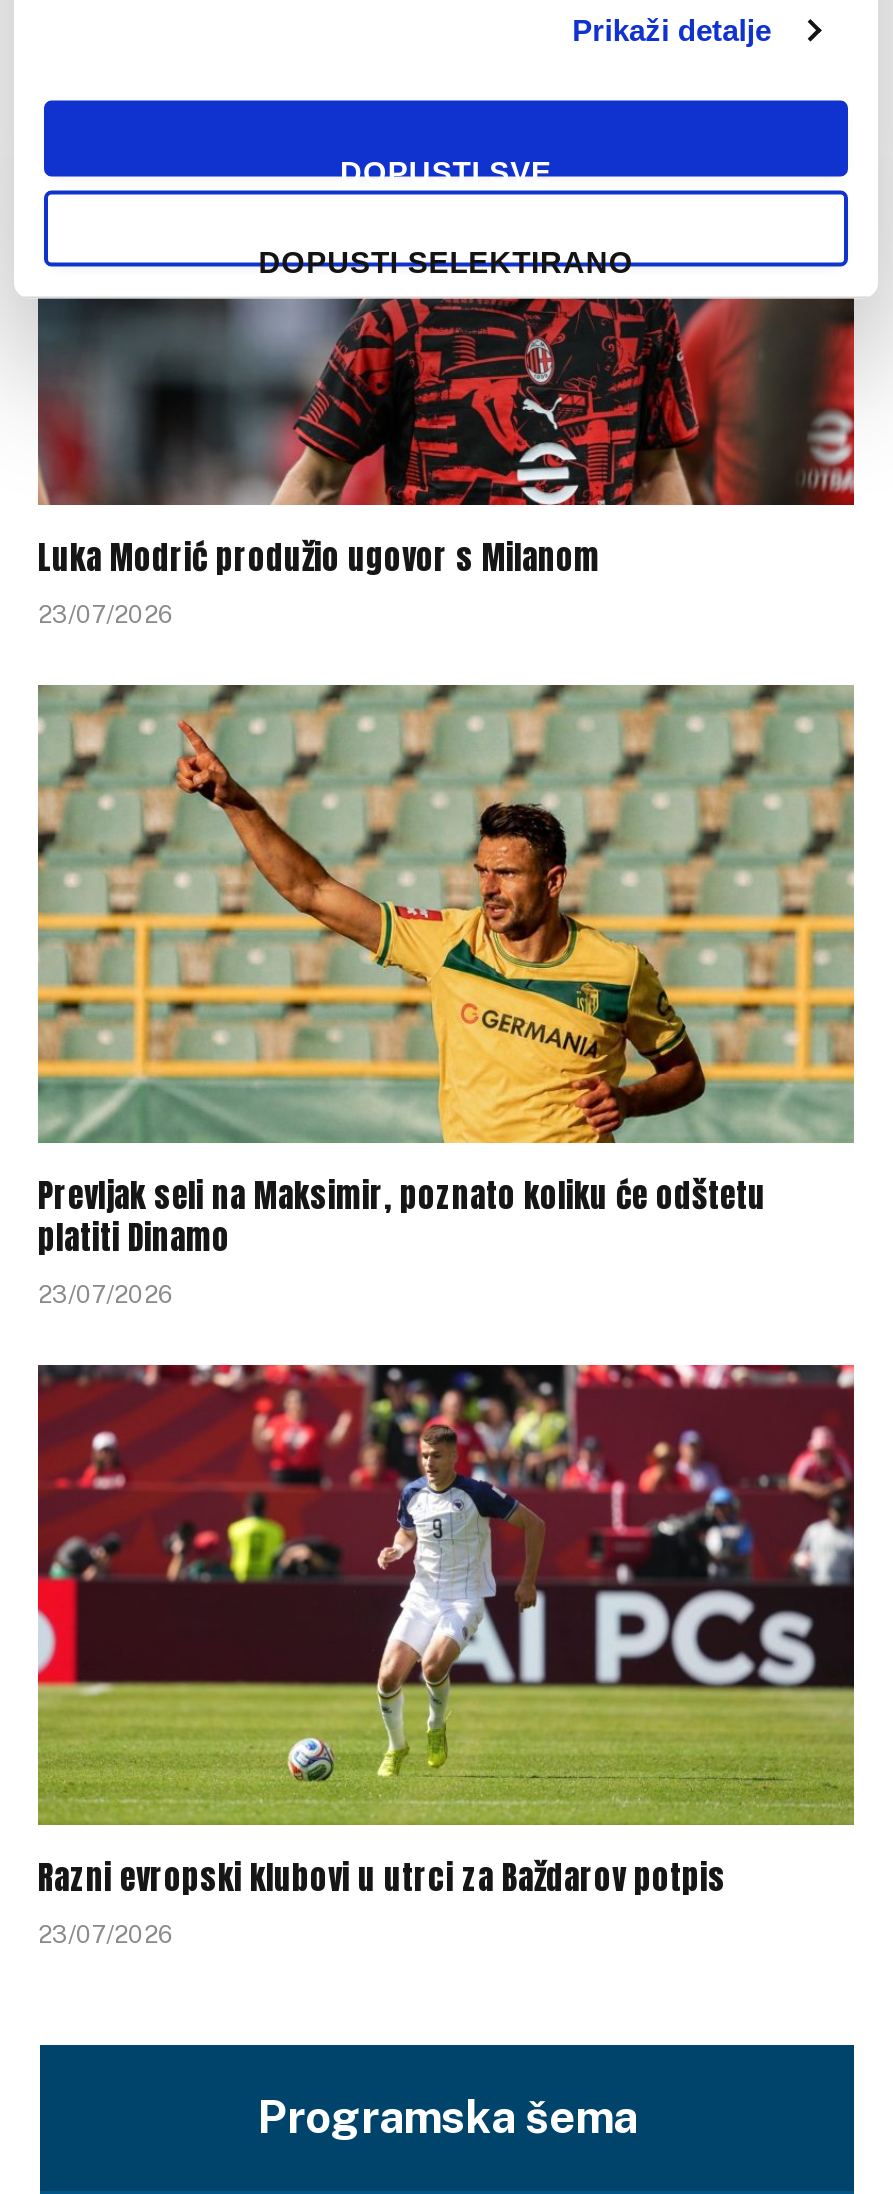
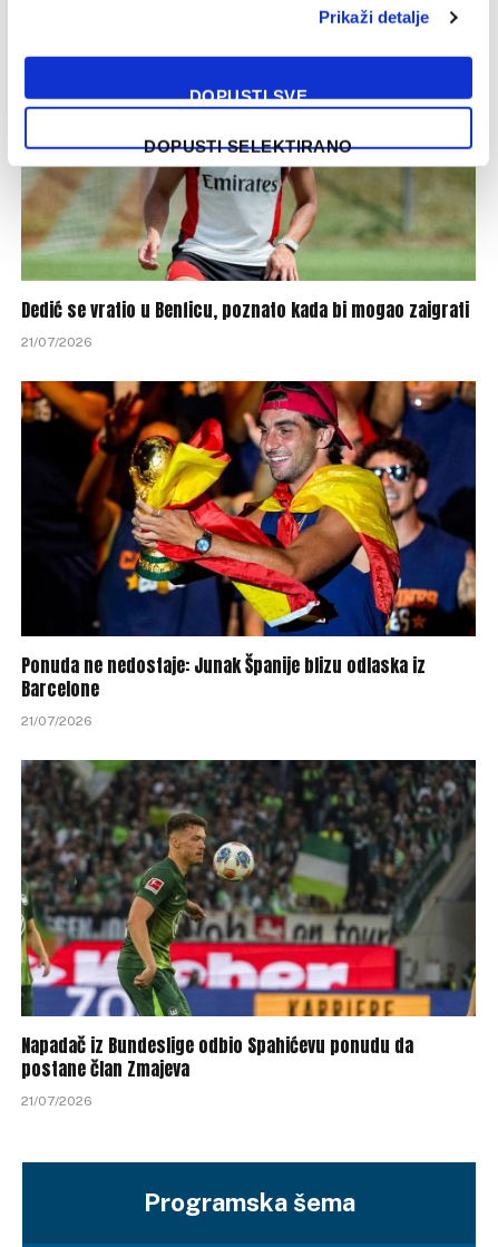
- [image]
- Luka Modrić produžio ugovor s Milanom
- 23/07/2026
+ [image]
+ Dedić se vratio u Benficu, poznato kada bi mogao zaigrati
+ 21/07/2026

- [image]
- Prevljak seli na Maksimir, poznato koliku će odštetu
- platiti Dinamo
- 23/07/2026
+ [image]
+ Ponuda ne nedostaje: Junak Španije blizu odlaska iz
+ Barcelone
+ 21/07/2026

- [image]
- Razni evropski klubovi u utrci za Baždarov potpis
- 23/07/2026
+ [image]
+ Napadač iz Bundeslige odbio Spahićevu ponudu da
+ postane član Zmajeva
+ 21/07/2026
